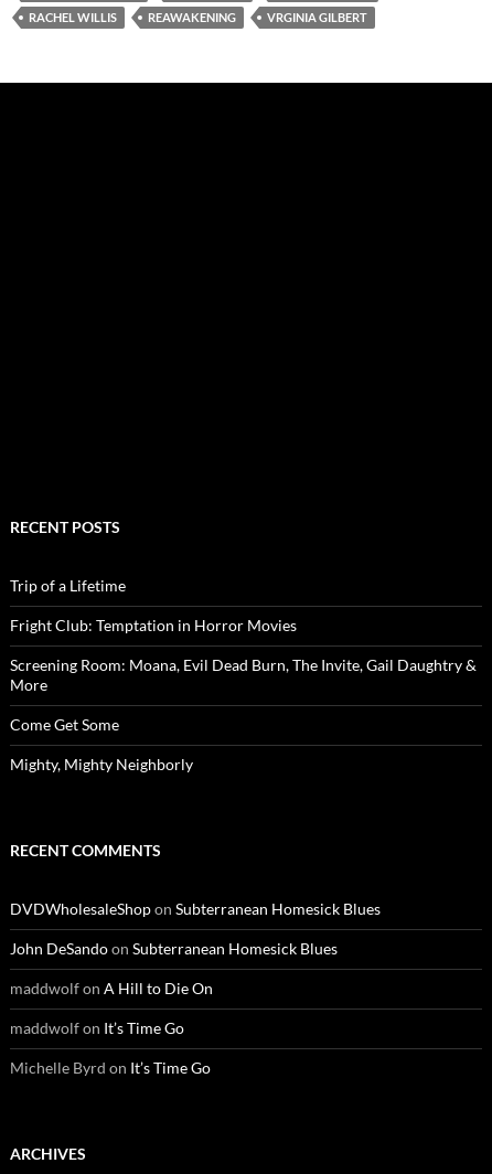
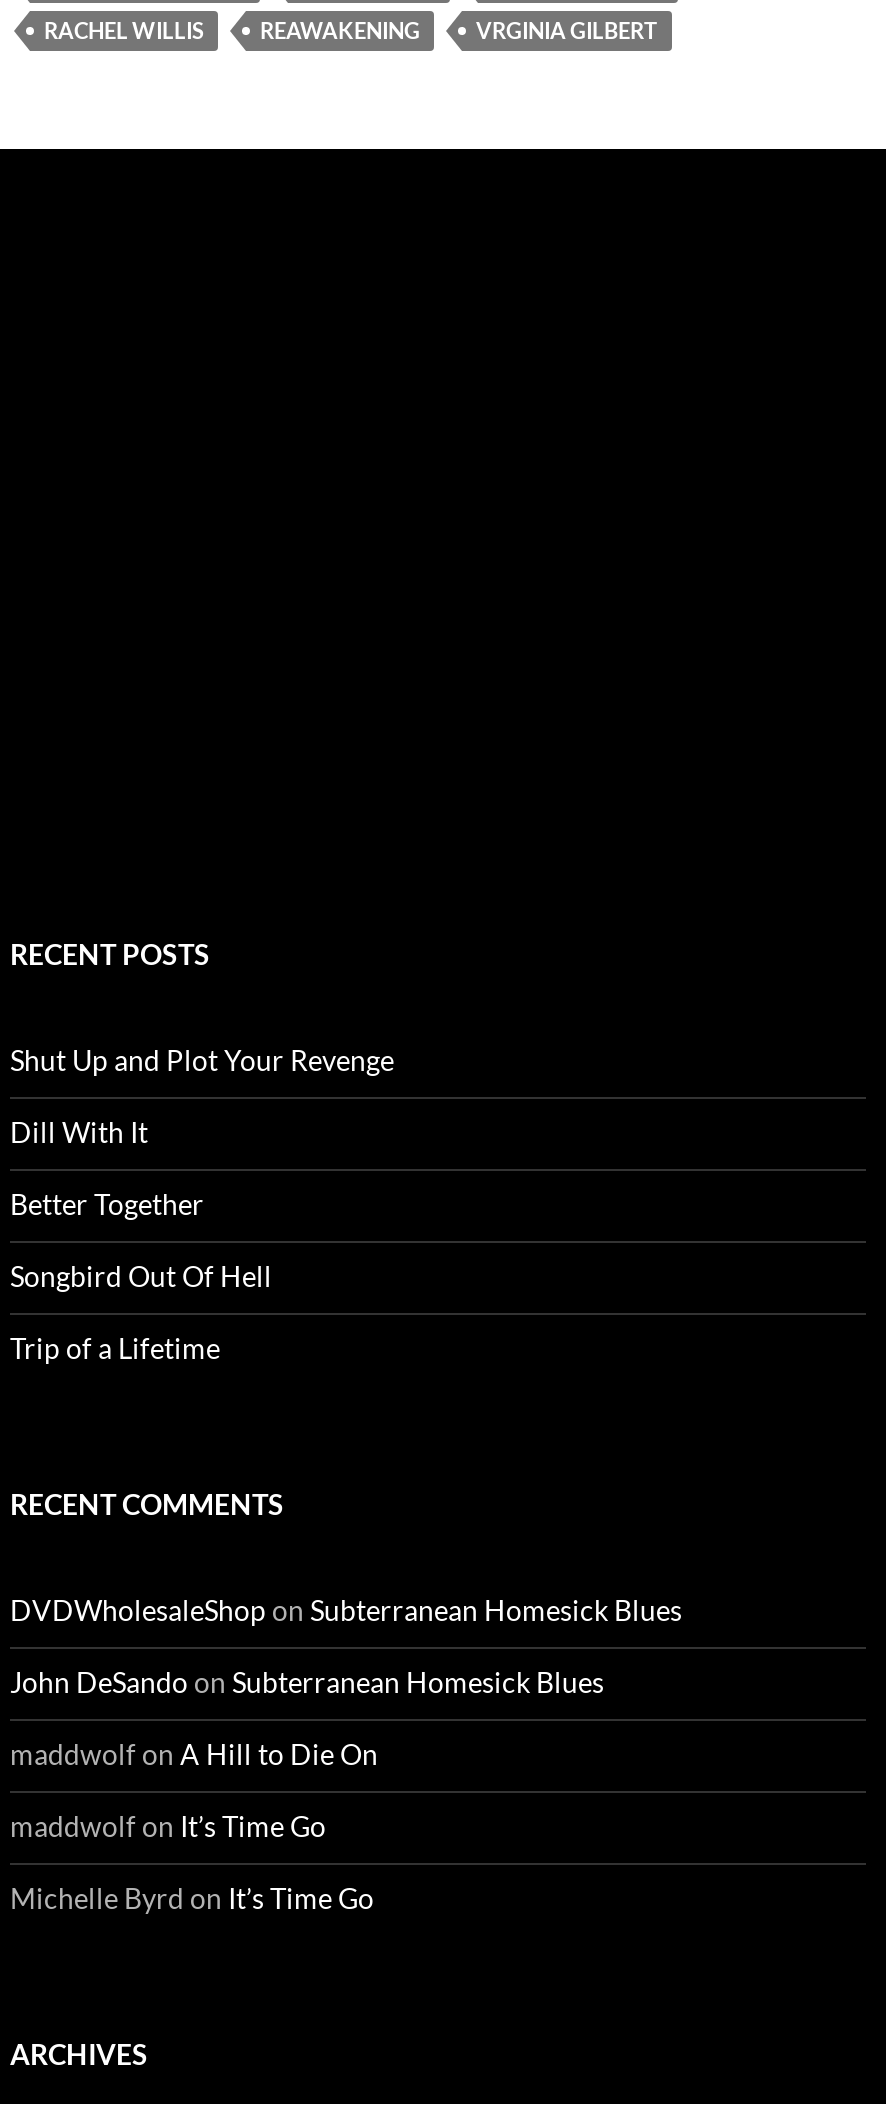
+ Shut Up and Plot Your Revenge
+ Dill With It
+ Better Together
+ Songbird Out Of Hell

moved down: Trip of a Lifetime

- Fright Club: Temptation in Horror Movies
- Screening Room: Moana, Evil Dead Burn, The Invite, Gail Daughtry &
- More
- Come Get Some
- Mighty, Mighty Neighborly
